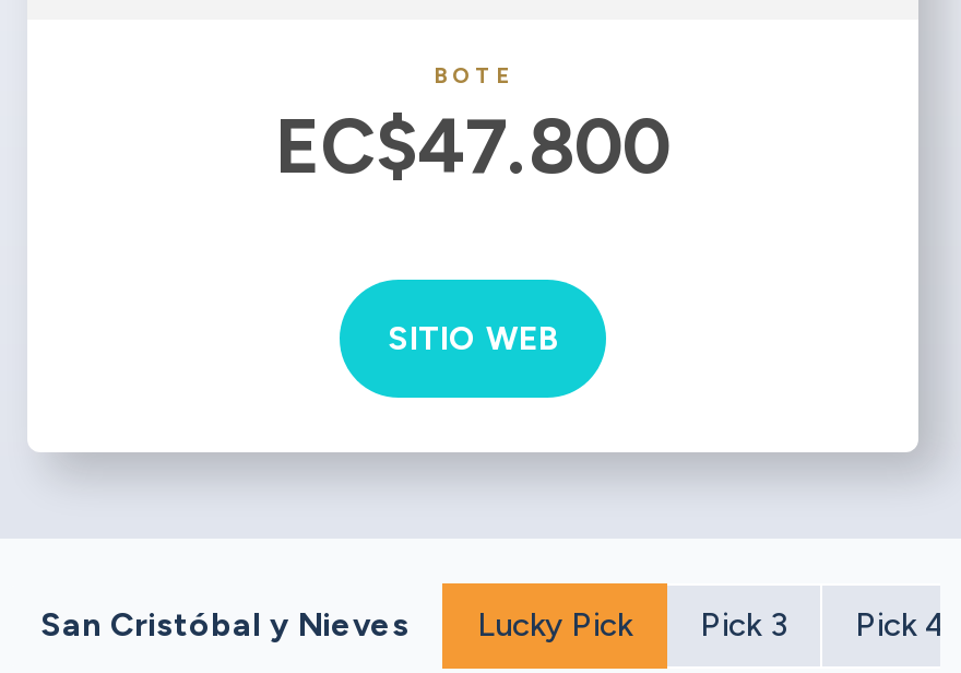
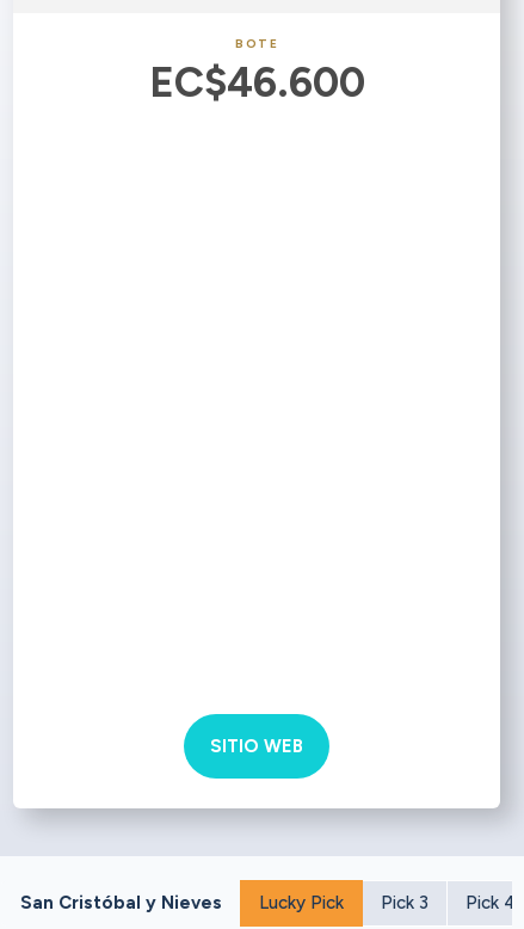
- EC$47.800
+ EC$46.600
